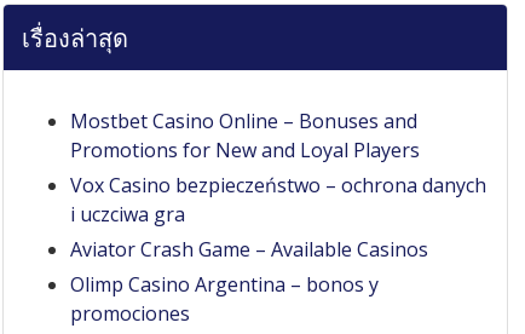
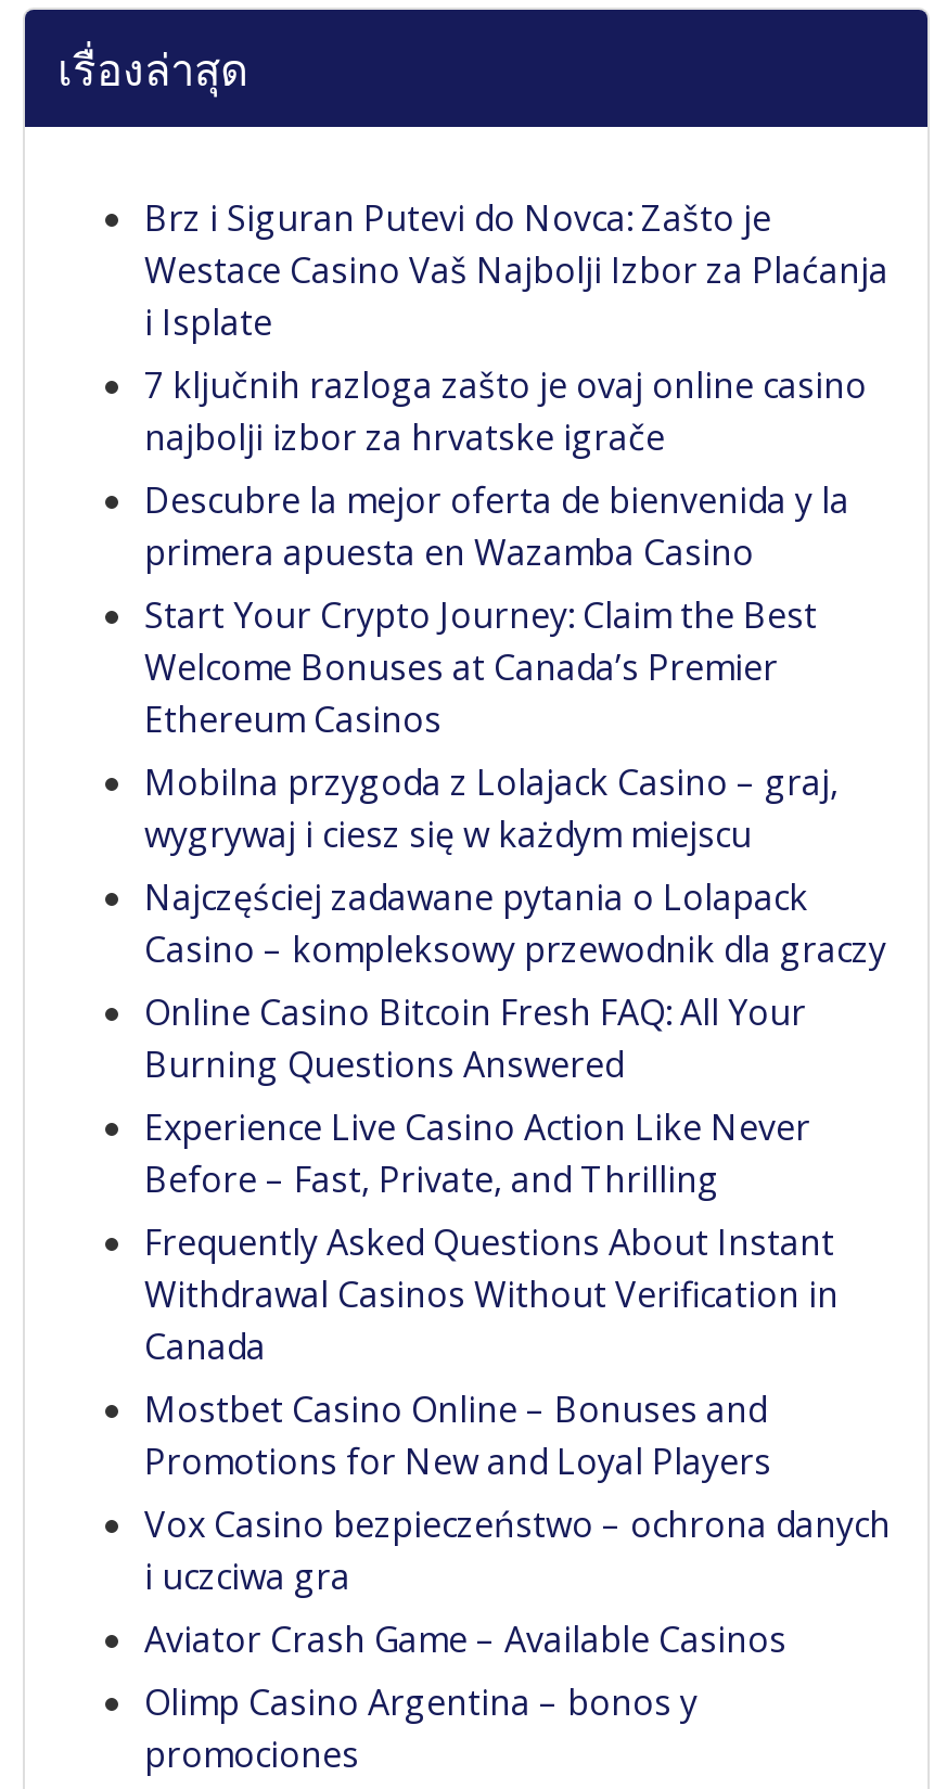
+ Brz i Siguran Putevi do Novca: Zašto je
+ Westace Casino Vaš Najbolji Izbor za Plaćanja
+ i Isplate
+ 7 ključnih razloga zašto je ovaj online casino
+ najbolji izbor za hrvatske igrače
+ Descubre la mejor oferta de bienvenida y la
+ primera apuesta en Wazamba Casino
+ Start Your Crypto Journey: Claim the Best
+ Welcome Bonuses at Canada’s Premier
+ Ethereum Casinos
+ Mobilna przygoda z Lolajack Casino – graj,
+ wygrywaj i ciesz się w każdym miejscu
+ Najczęściej zadawane pytania o Lolapack
+ Casino – kompleksowy przewodnik dla graczy
+ Online Casino Bitcoin Fresh FAQ: All Your
+ Burning Questions Answered
+ Experience Live Casino Action Like Never
+ Before – Fast, Private, and Thrilling
+ Frequently Asked Questions About Instant
+ Withdrawal Casinos Without Verification in
+ Canada
